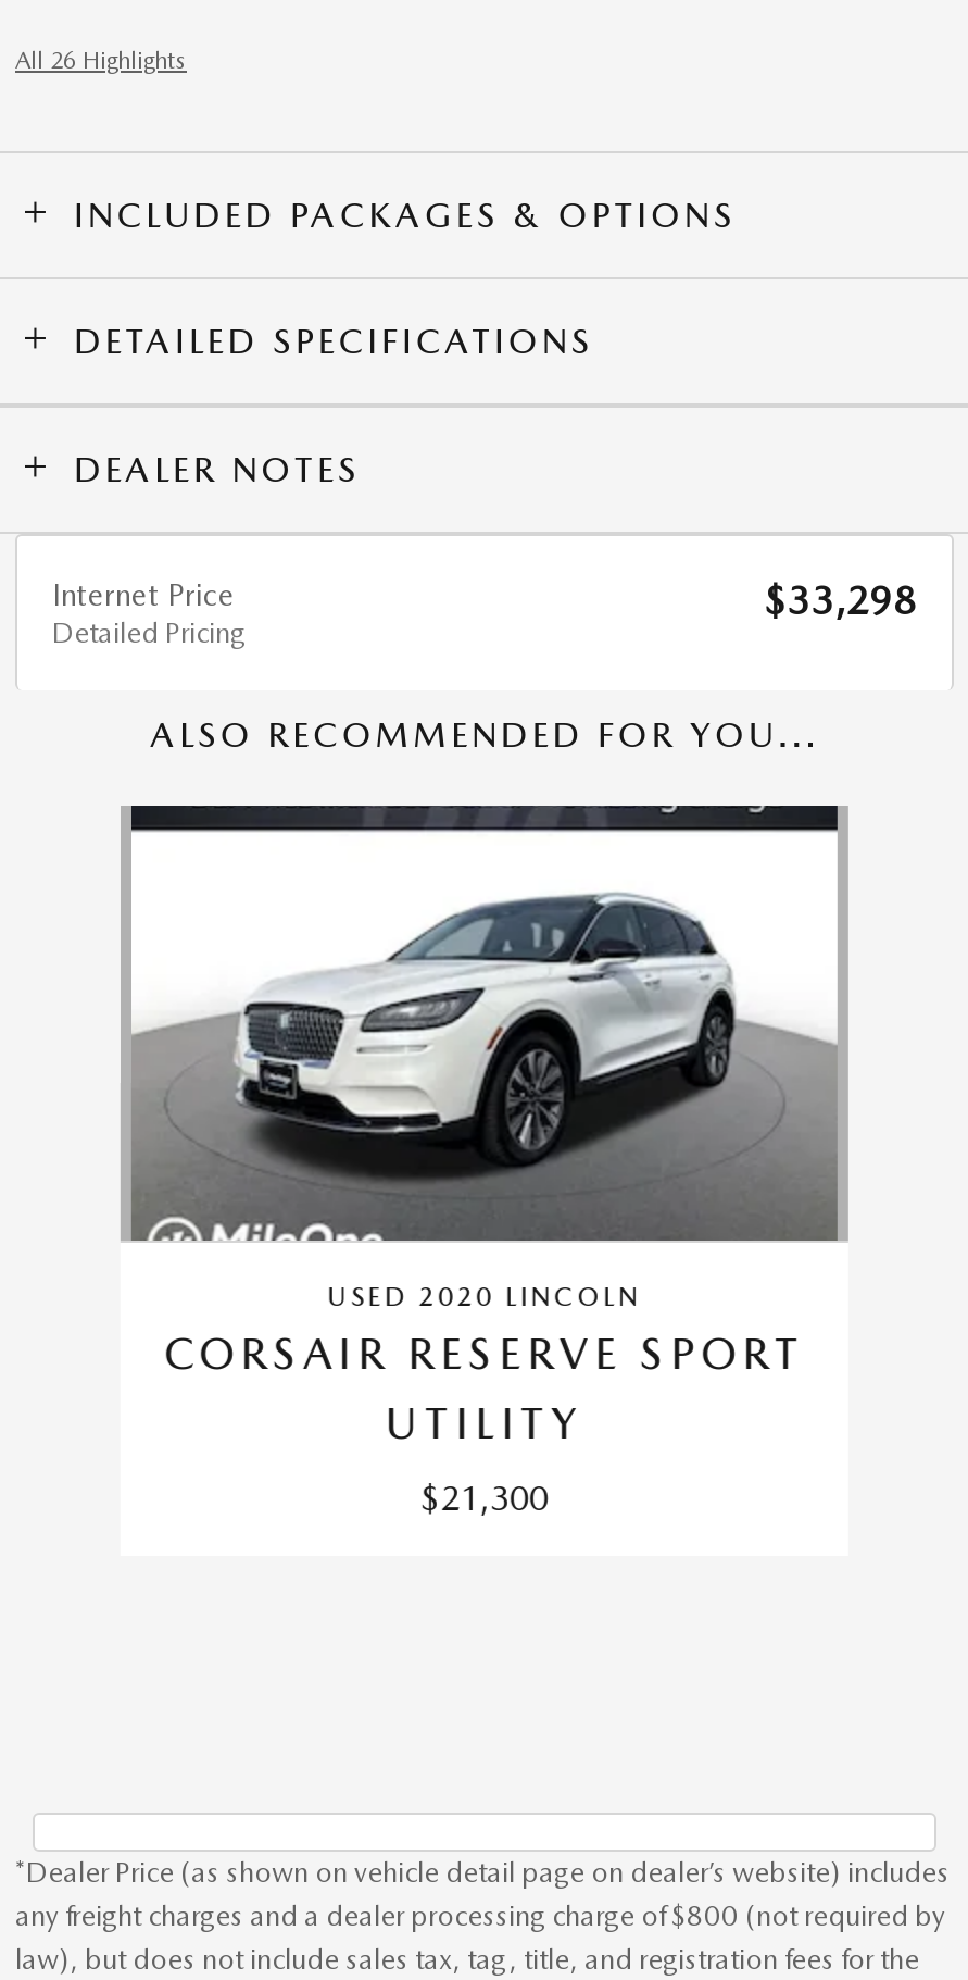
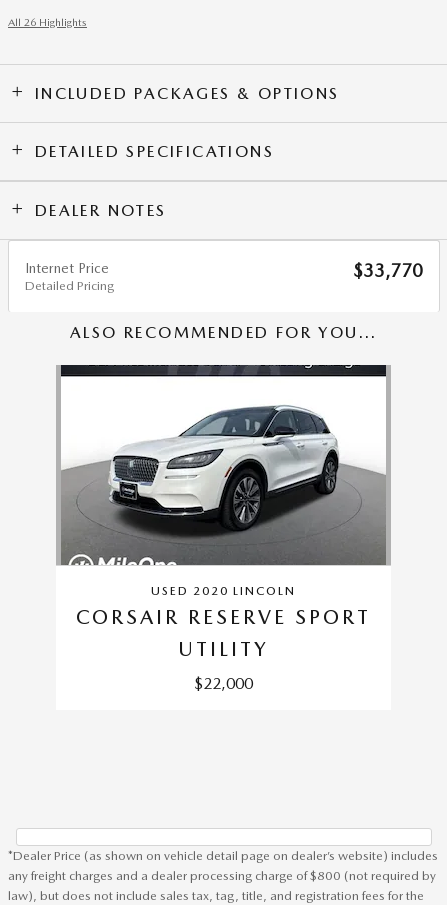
- $33,298
+ $33,770

- $21,300
+ $22,000
